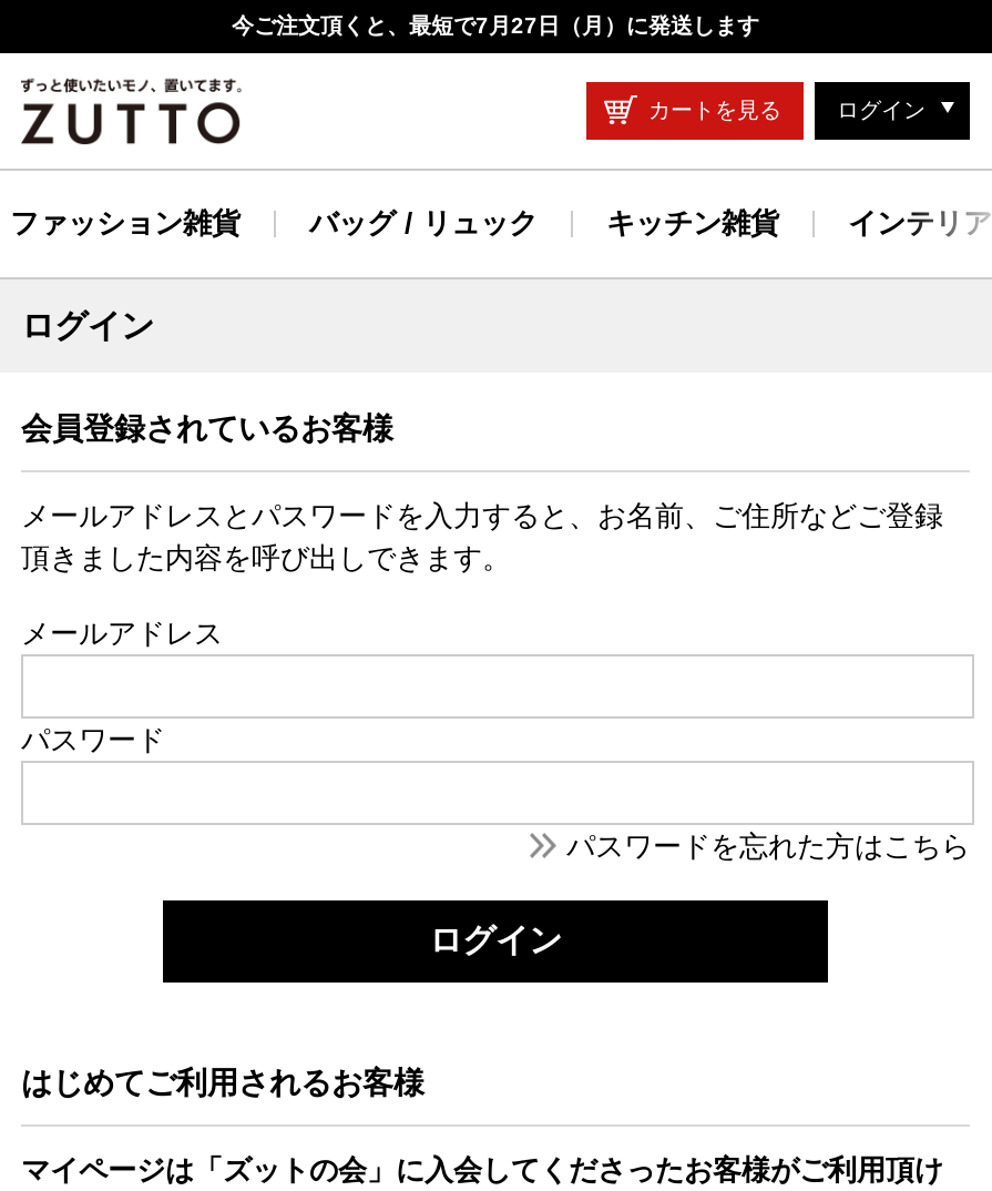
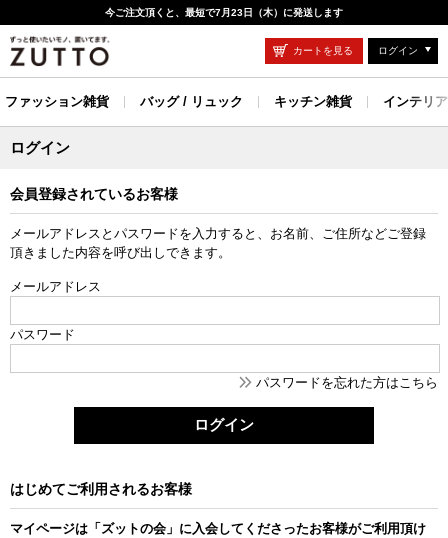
- 今ご注文頂くと、最短で7月27日（月）に発送します
+ 今ご注文頂くと、最短で7月23日（木）に発送します
